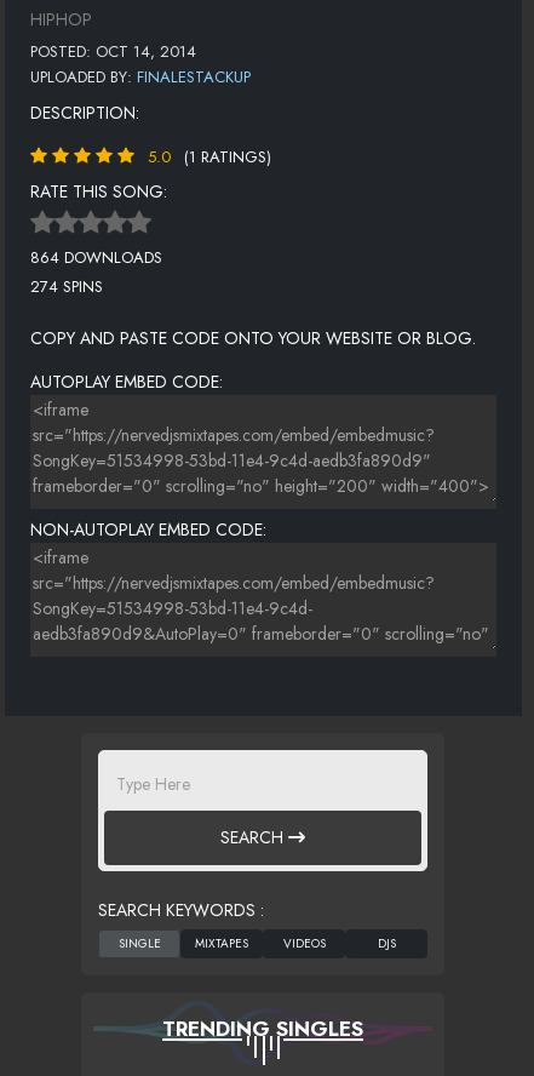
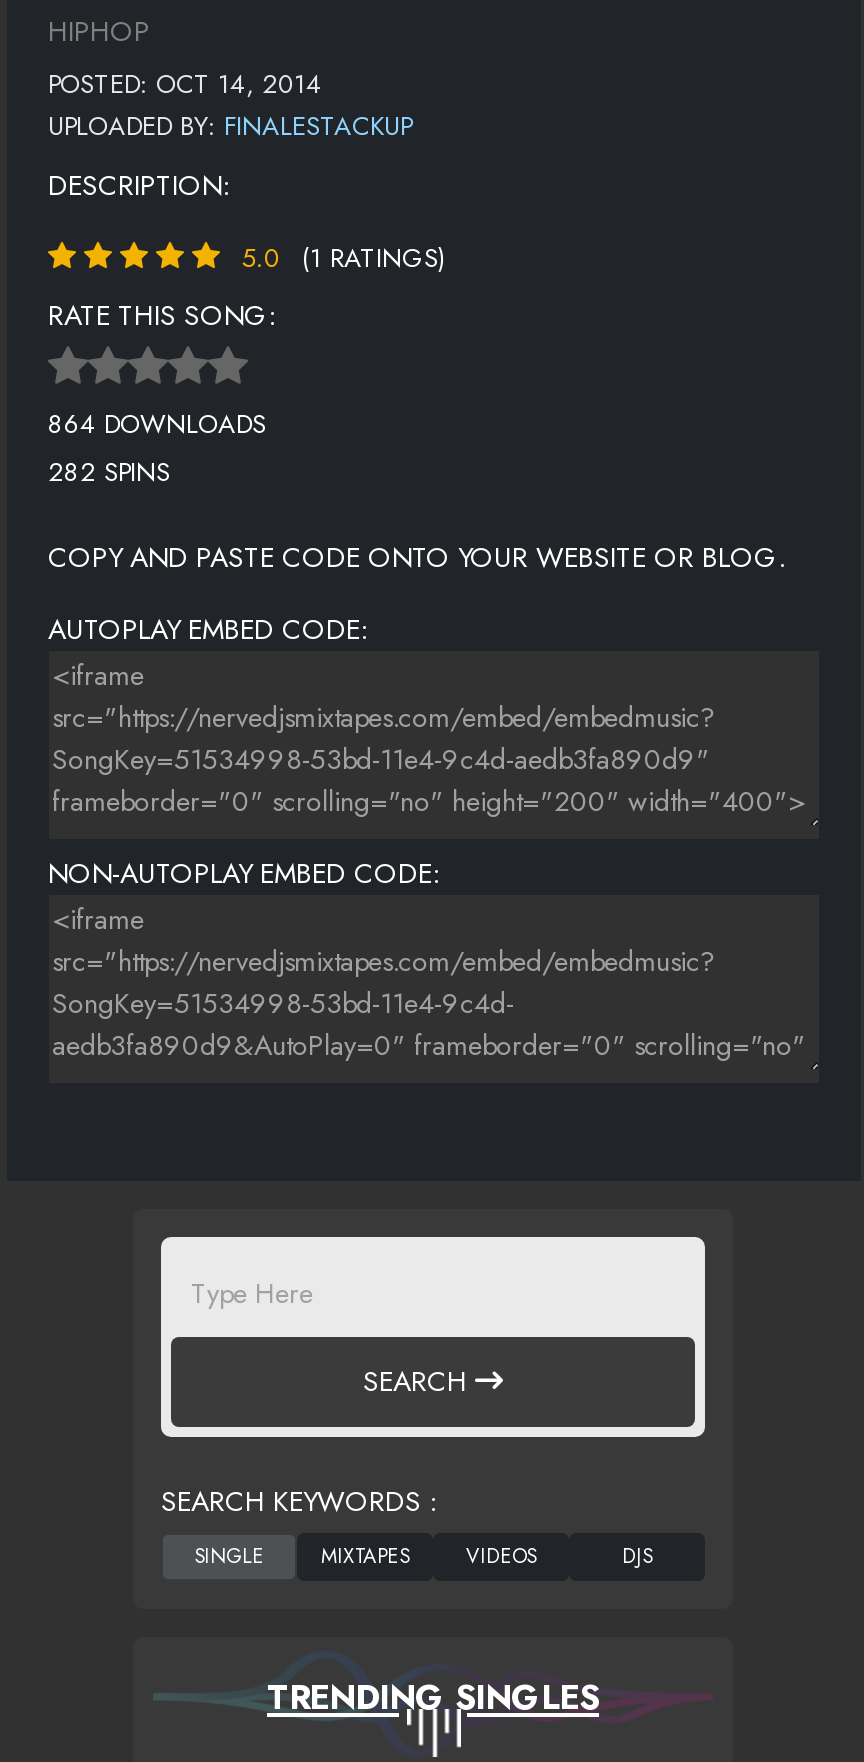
- 274 SPINS
+ 282 SPINS
